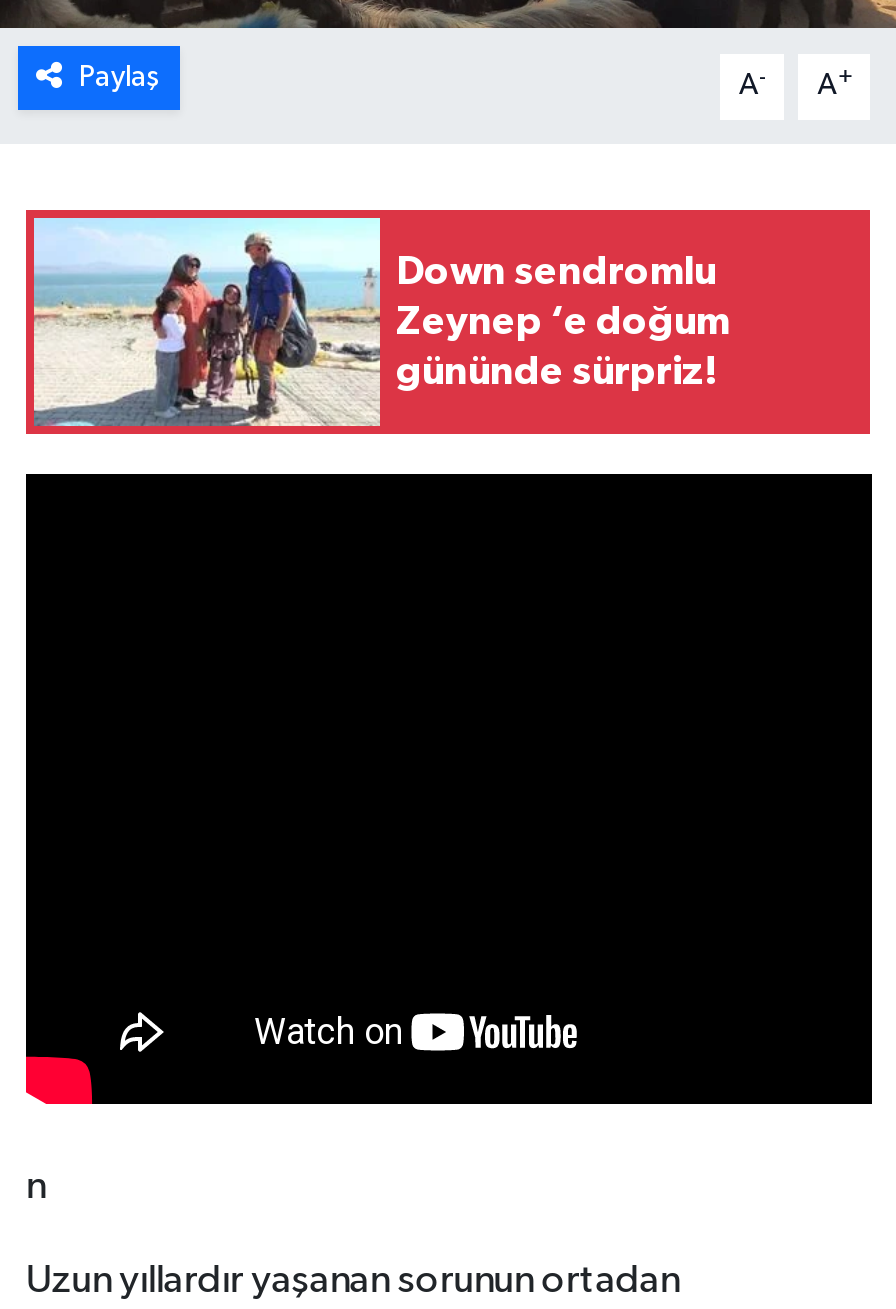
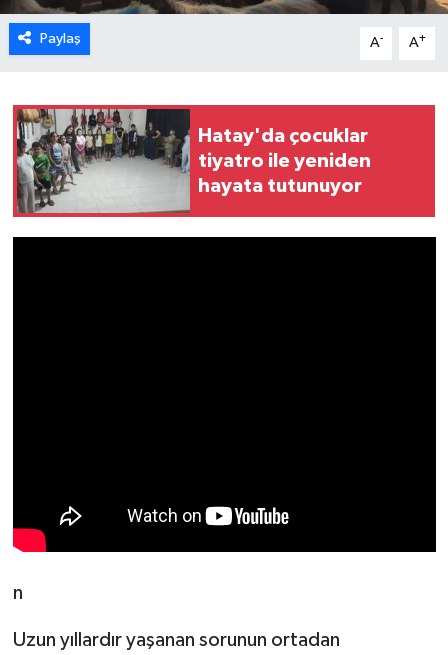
- [image]
- Down sendromlu
- Zeynep ‘e doğum
- gününde sürpriz!
+ [image]
+ Hatay'da çocuklar
+ tiyatro ile yeniden
+ hayata tutunuyor
